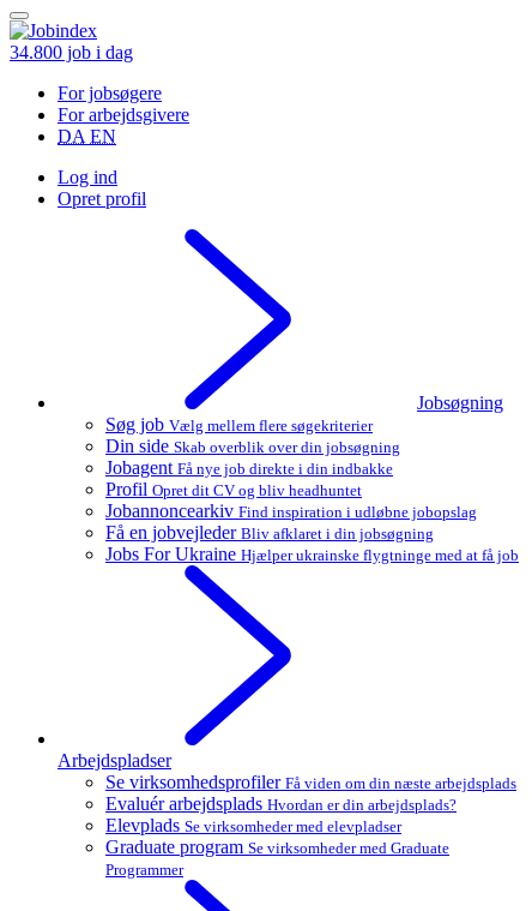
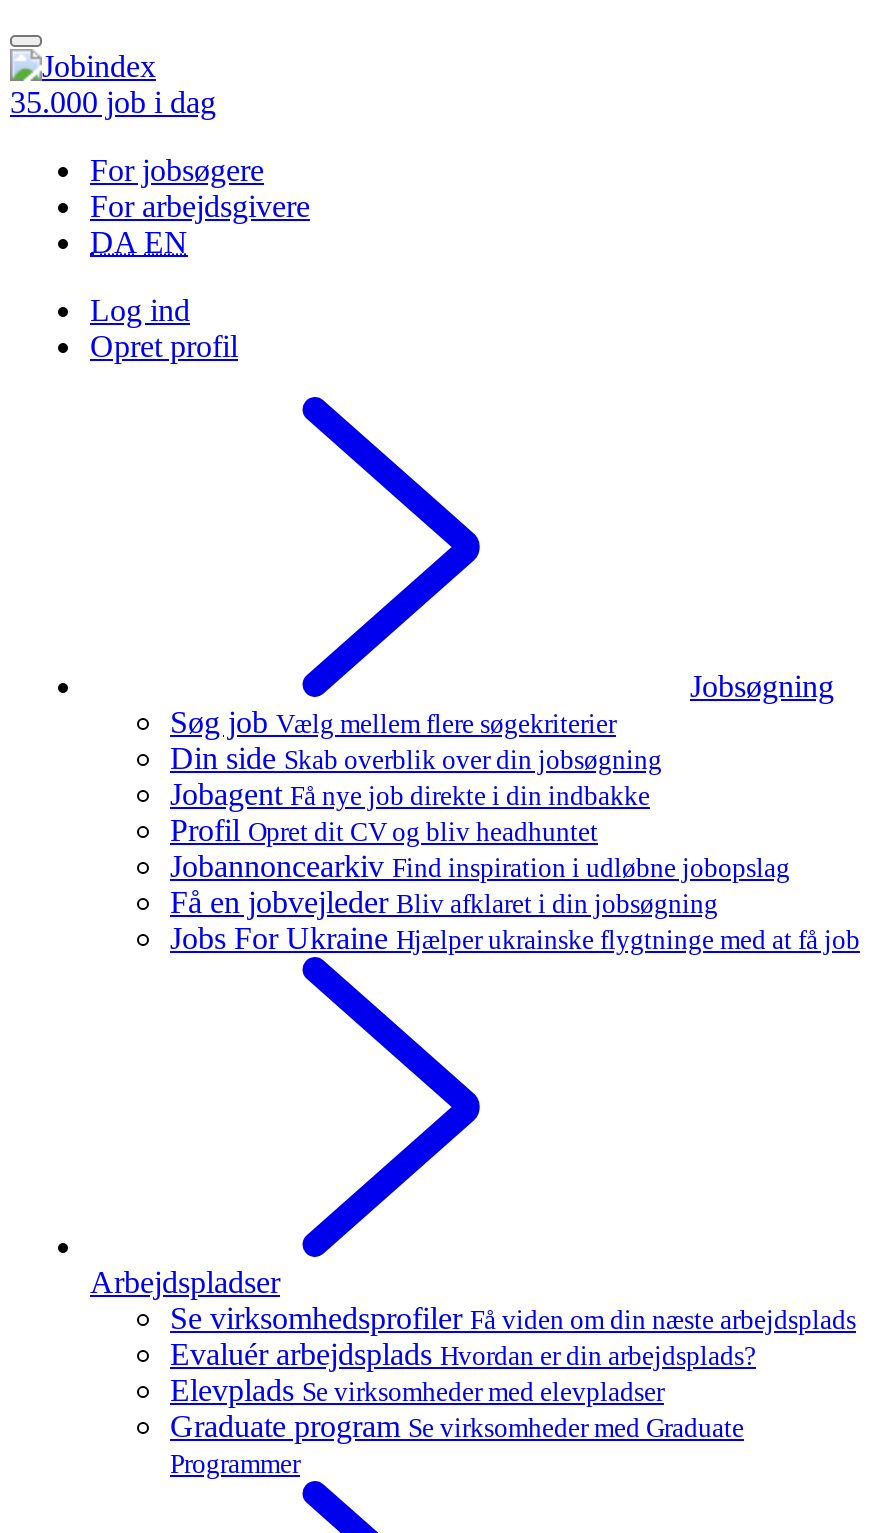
- 34.800 job i dag
+ 35.000 job i dag
